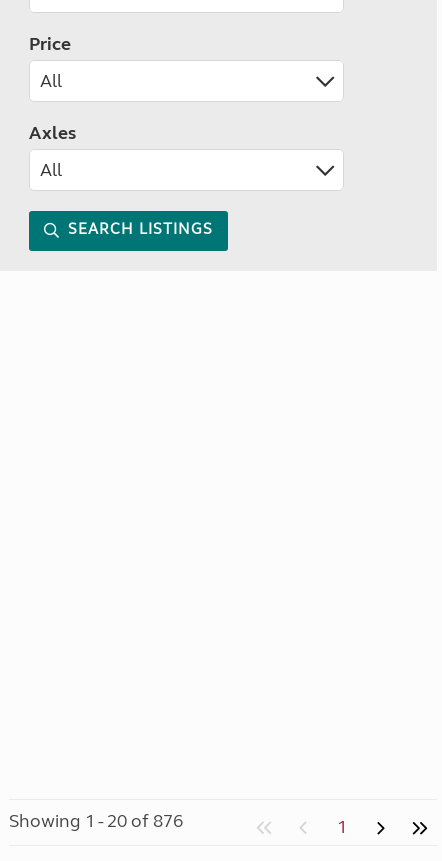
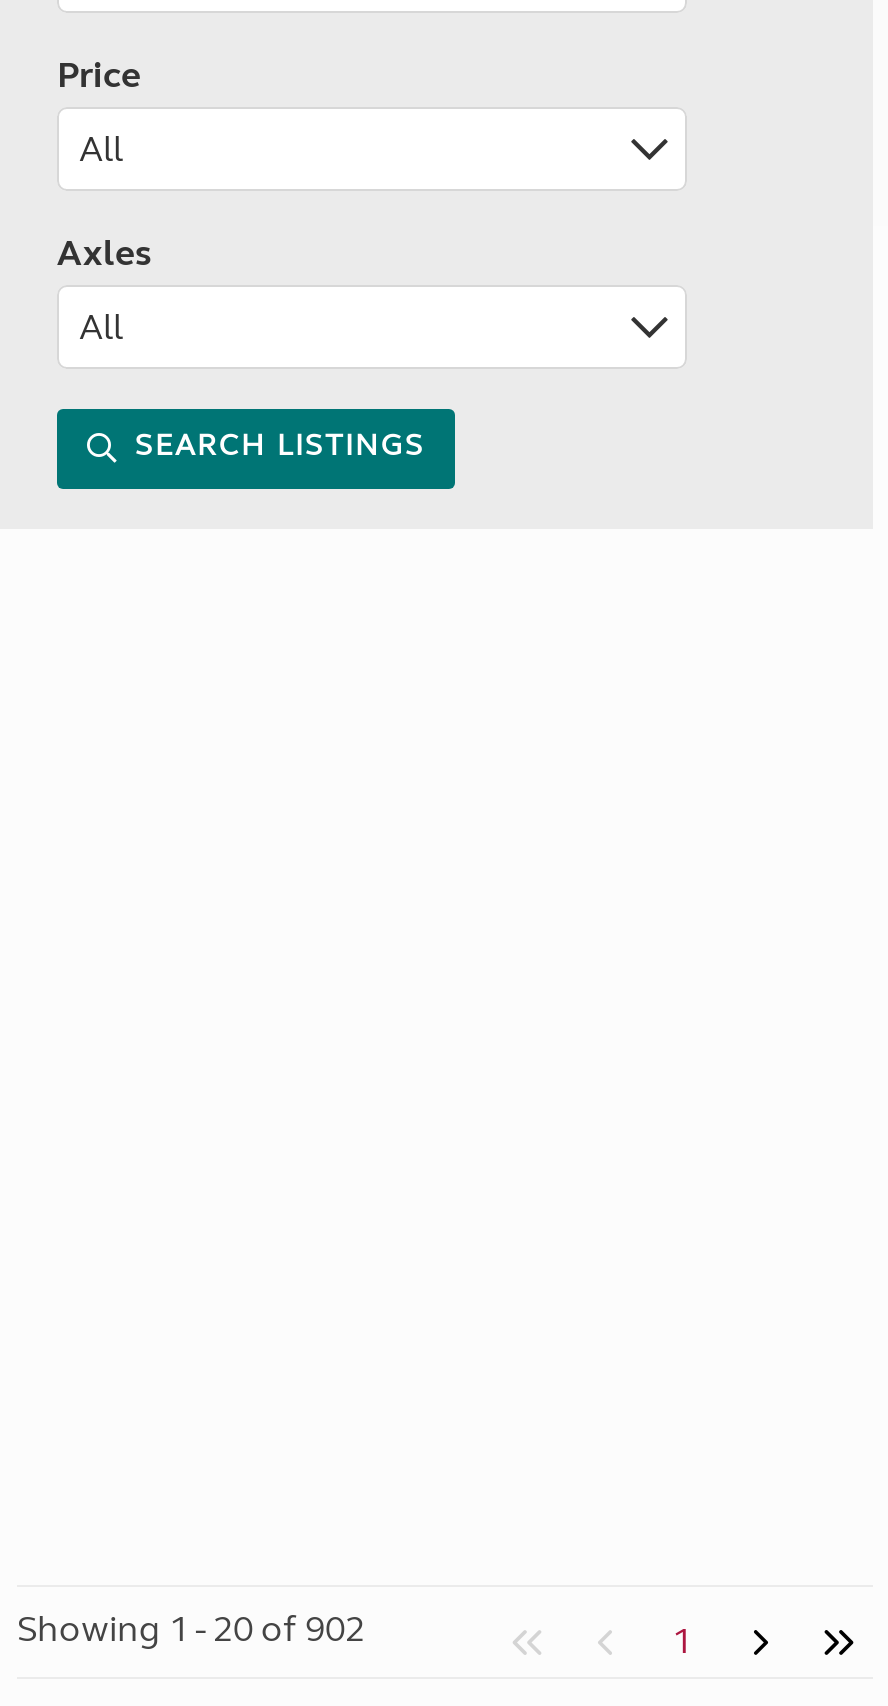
- Showing 1 - 20 of 876
+ Showing 1 - 20 of 902
